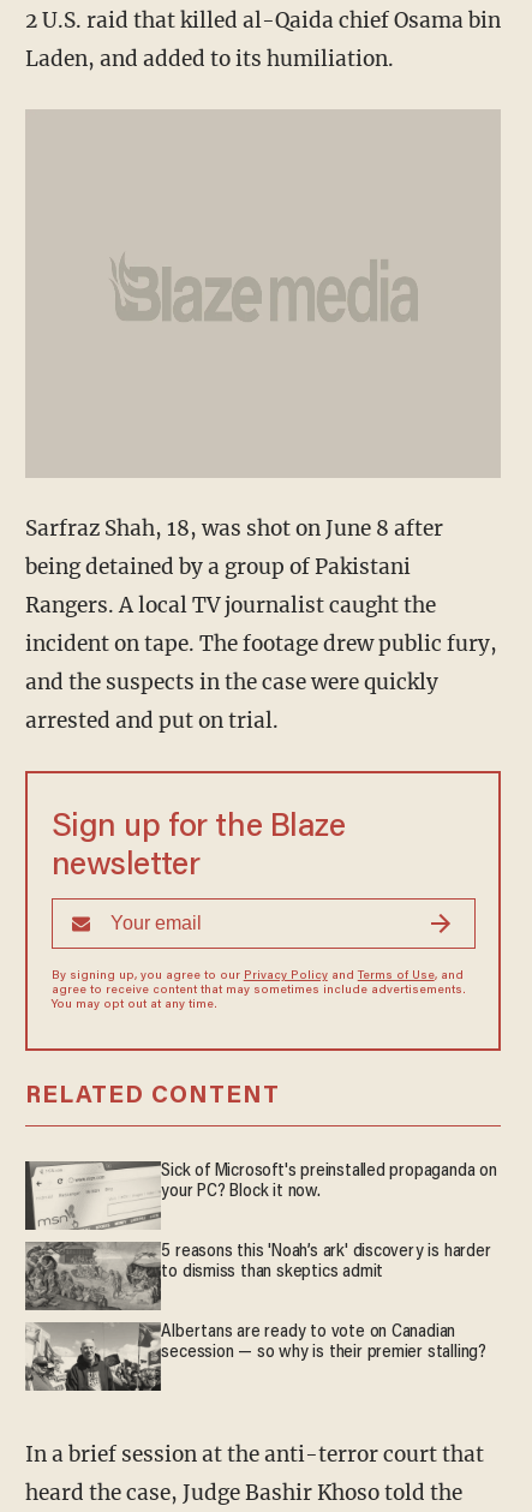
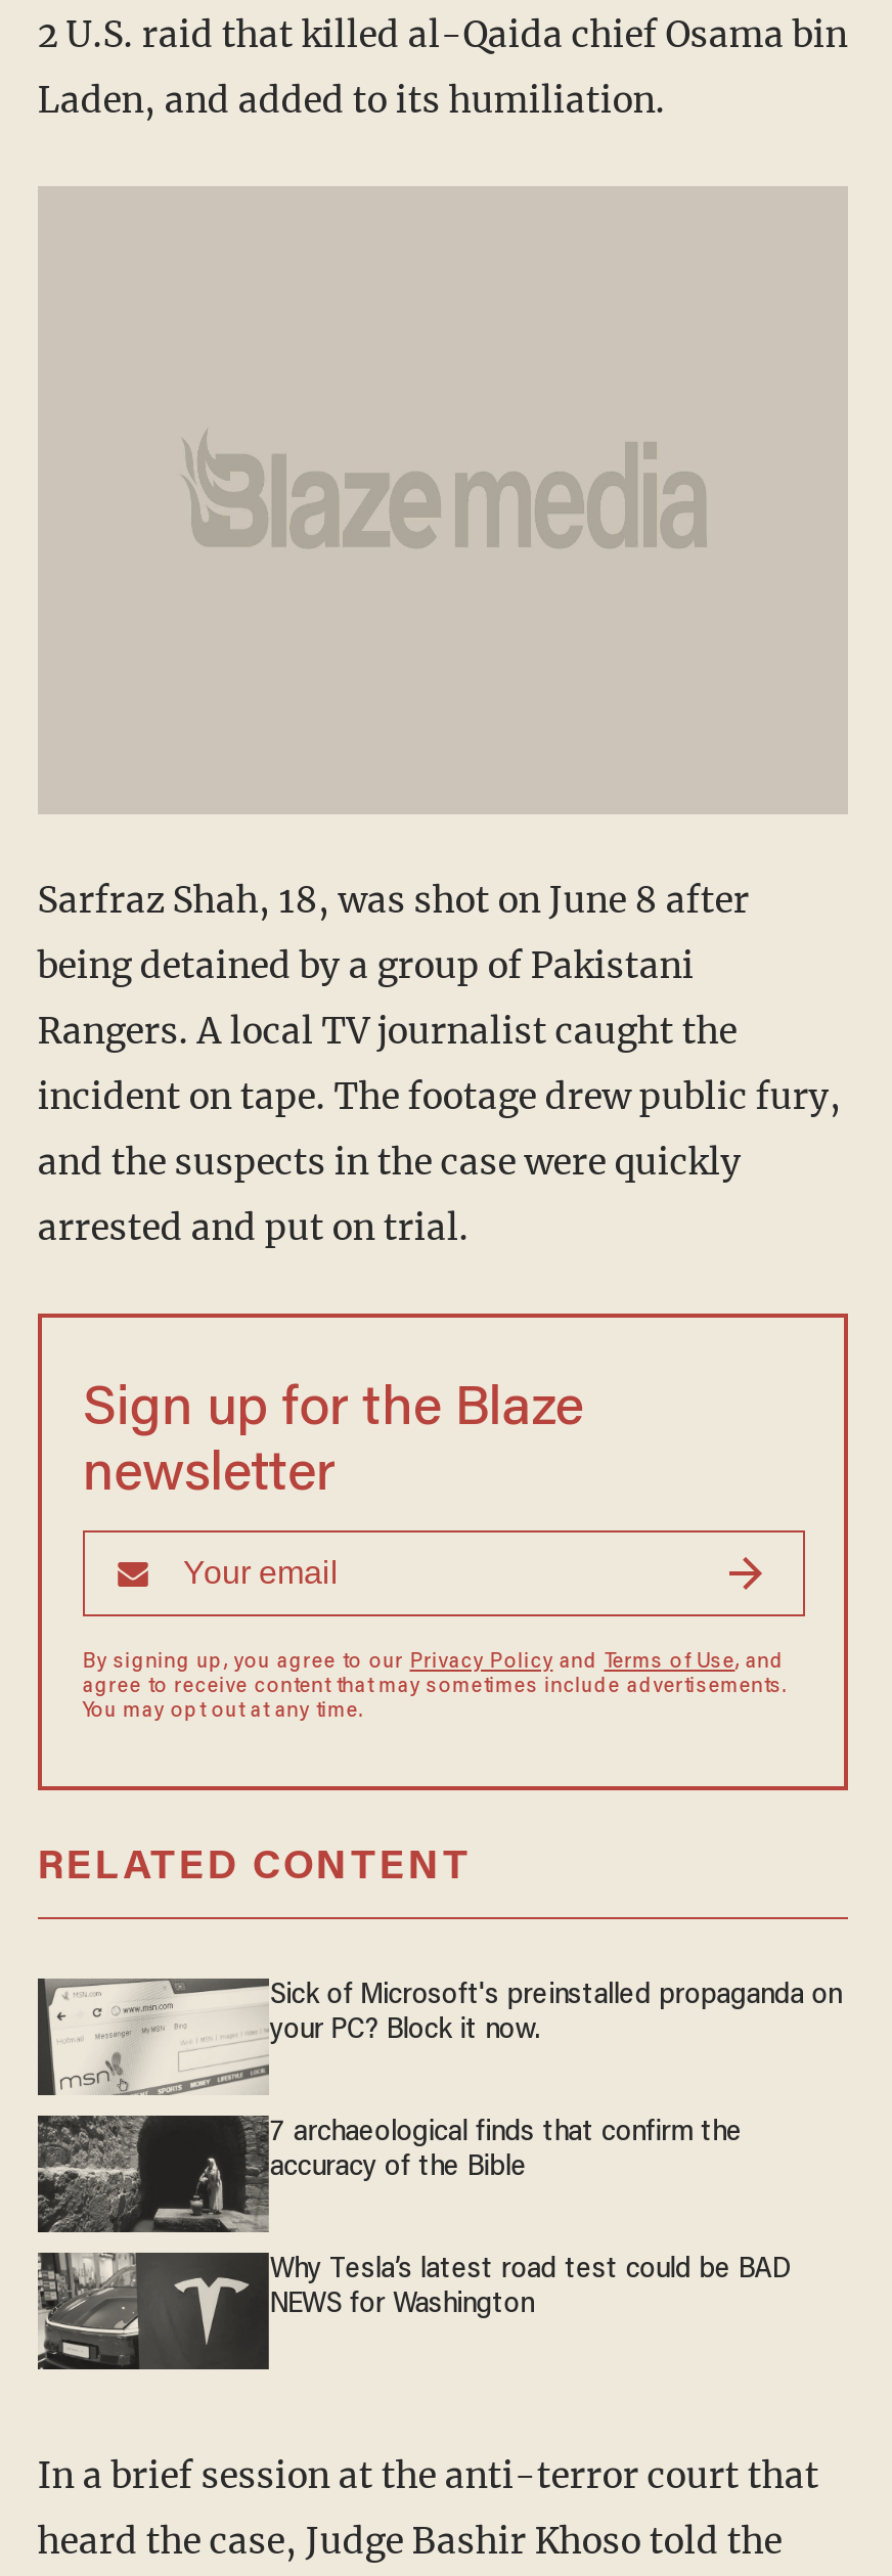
- [image]
- 5 reasons this 'Noah’s ark' discovery is harder
- to dismiss than skeptics admit
+ [image]
+ 7 archaeological finds that confirm the
+ accuracy of the Bible

- [image]
- Albertans are ready to vote on Canadian
- secession — so why is their premier stalling?
+ [image]
+ Why Tesla’s latest road test could be BAD
+ NEWS for Washington
